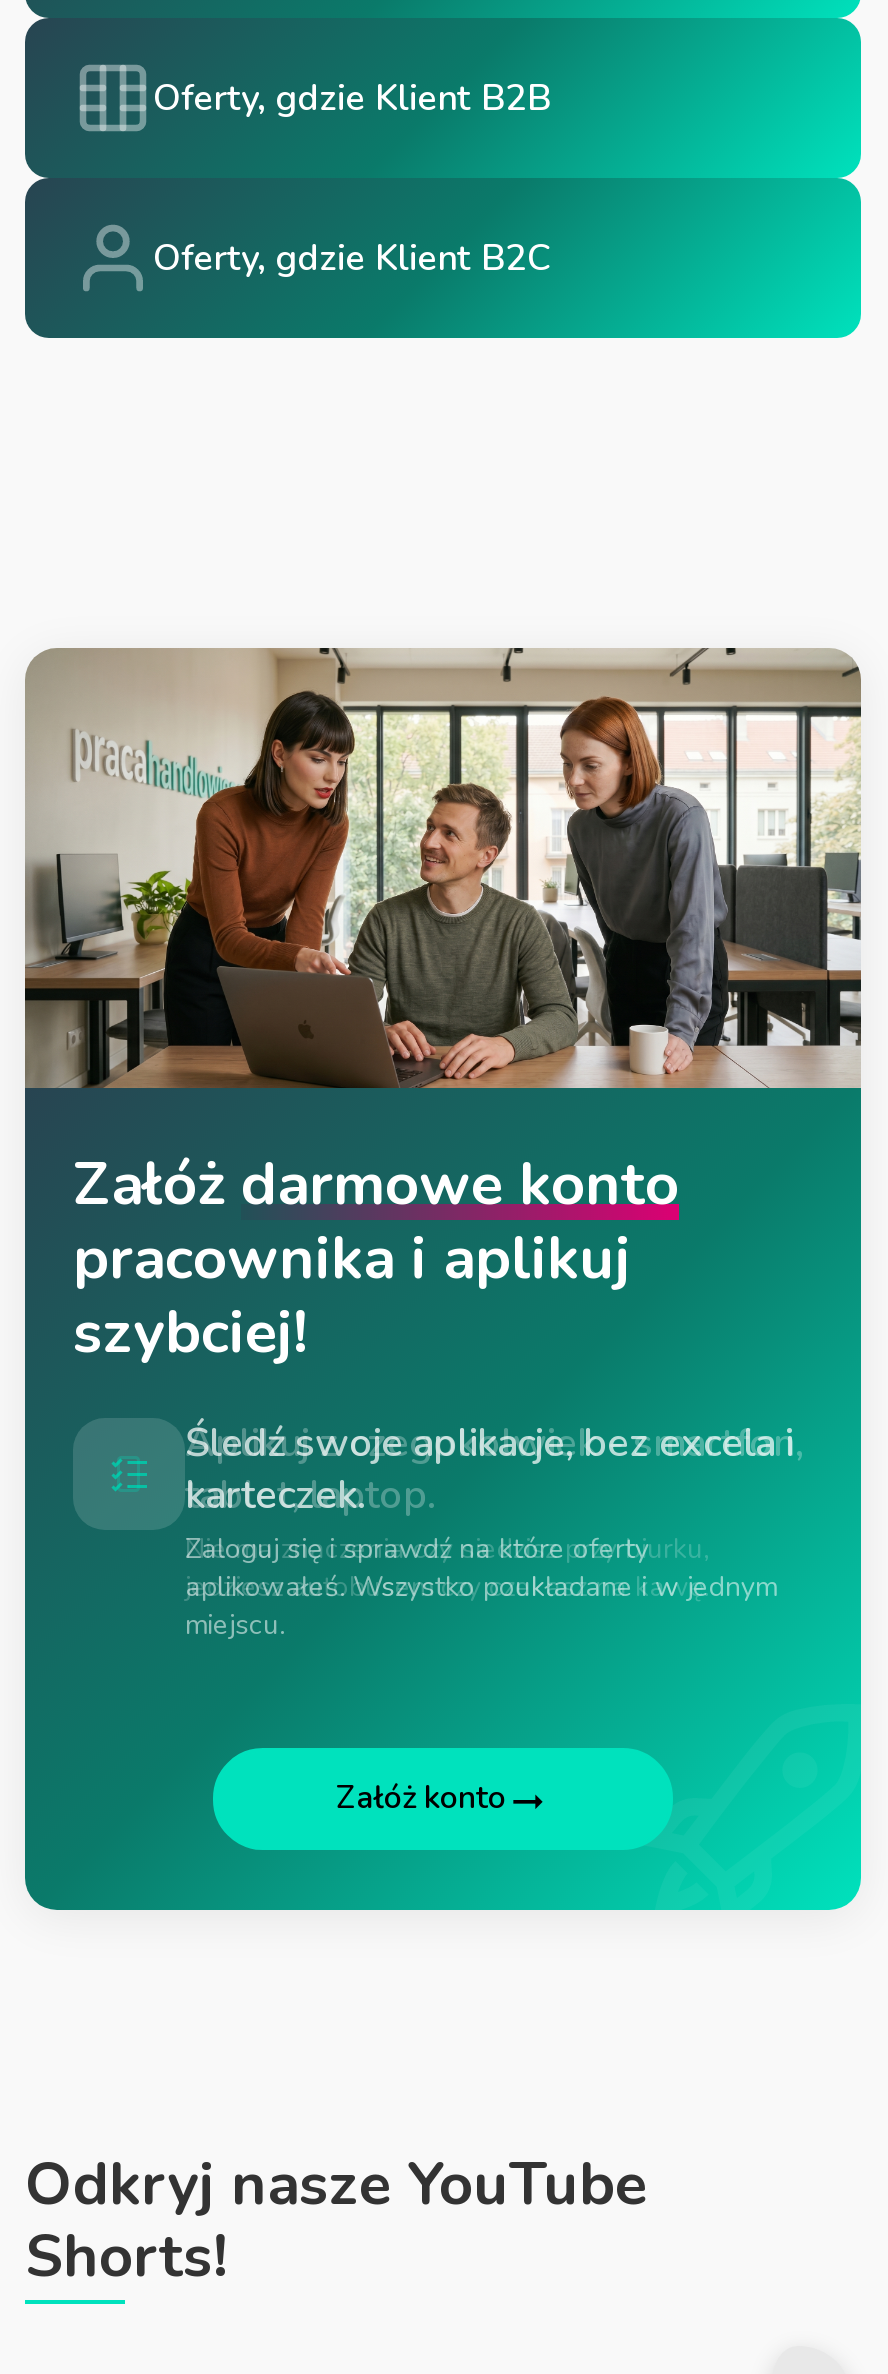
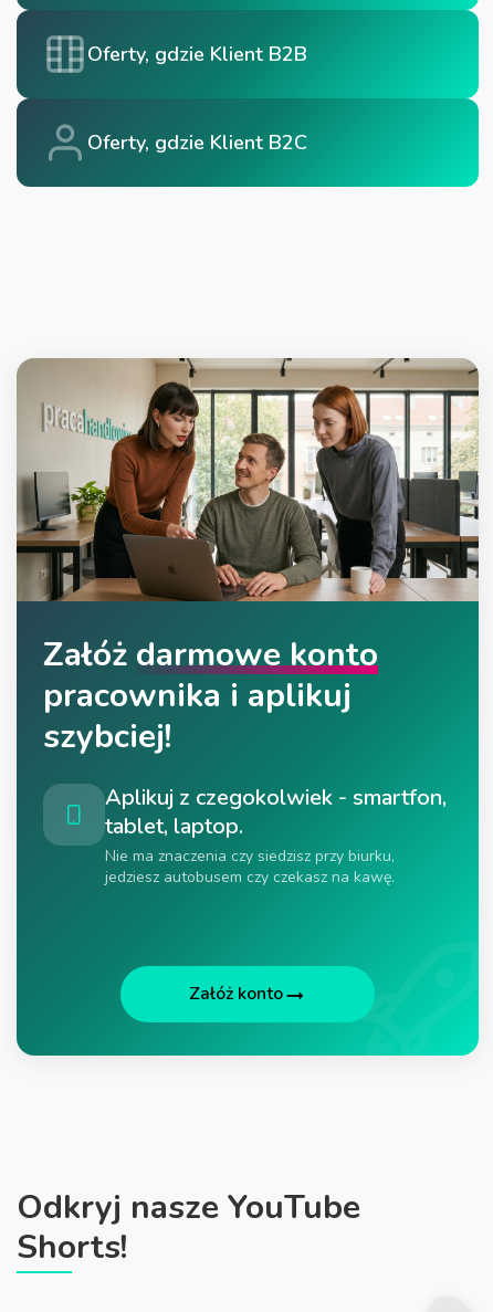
- Śledź swoje aplikacje, bez excela i
- karteczek.
- Zaloguj się i sprawdź na które oferty
- aplikowałeś. Wszystko poukładane i w jednym
- miejscu.
+ Aplikuj z czegokolwiek - smartfon,
+ tablet, laptop.
+ Nie ma znaczenia czy siedzisz przy biurku,
+ jedziesz autobusem czy czekasz na kawę.
